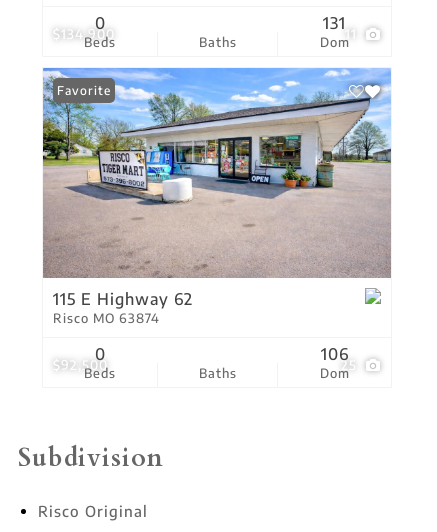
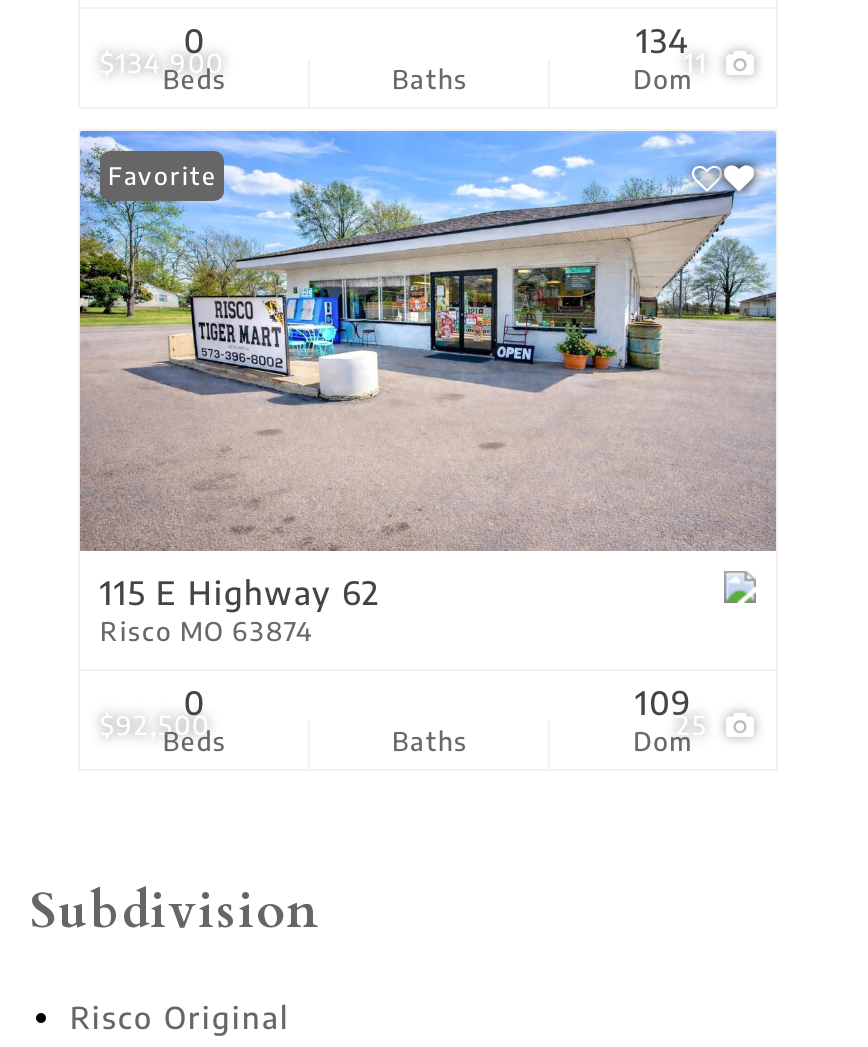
- 131
+ 134

- 106
+ 109
